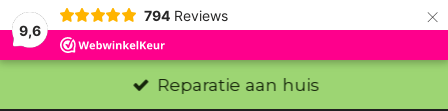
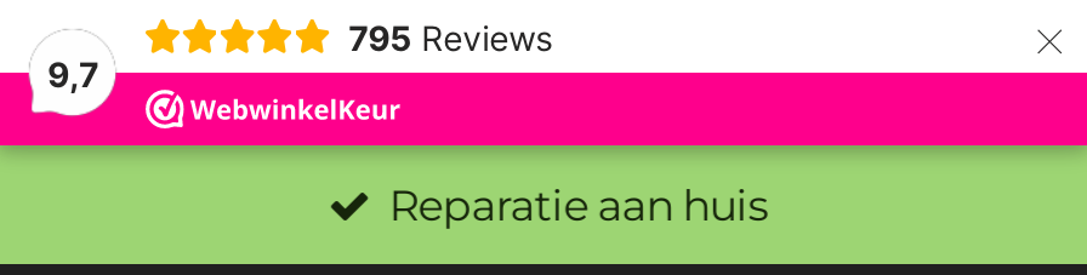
- 794 Reviews
+ 795 Reviews

- 9,6
+ 9,7
